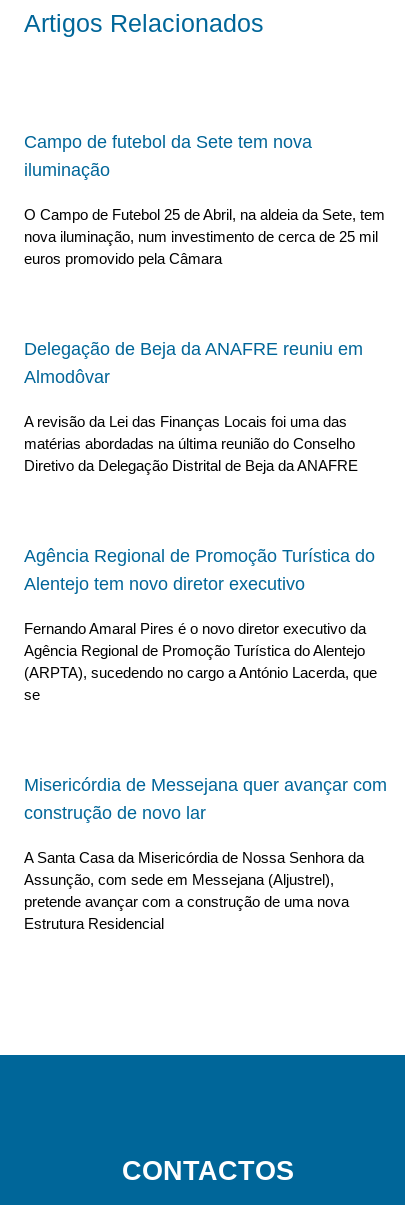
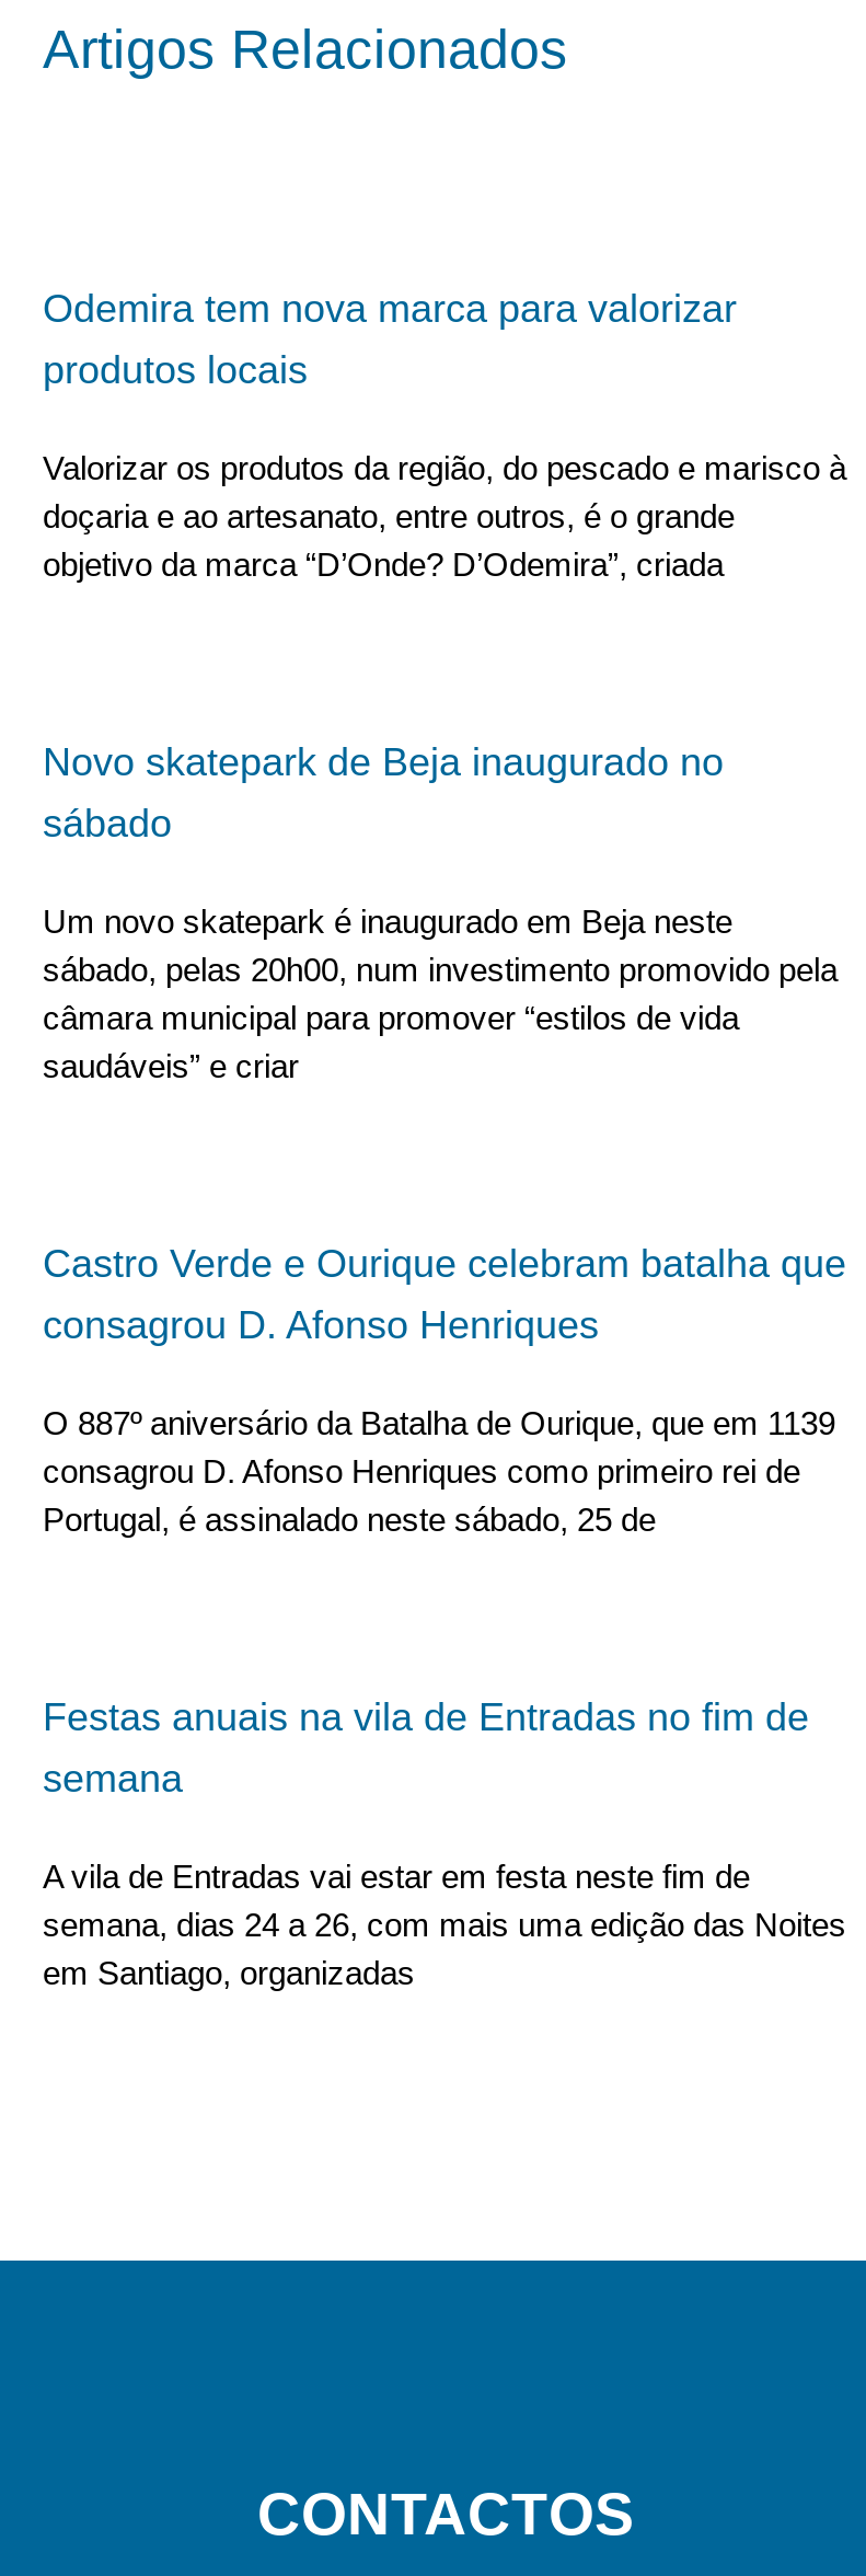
- Campo de futebol da Sete tem nova
- iluminação
+ Odemira tem nova marca para valorizar
+ produtos locais

- O Campo de Futebol 25 de Abril, na aldeia da Sete, tem
- nova iluminação, num investimento de cerca de 25 mil
- euros promovido pela Câmara
+ Valorizar os produtos da região, do pescado e marisco à
+ doçaria e ao artesanato, entre outros, é o grande
+ objetivo da marca “D’Onde? D’Odemira”, criada

- Delegação de Beja da ANAFRE reuniu em
- Almodôvar
+ Novo skatepark de Beja inaugurado no
+ sábado

- A revisão da Lei das Finanças Locais foi uma das
- matérias abordadas na última reunião do Conselho
- Diretivo da Delegação Distrital de Beja da ANAFRE
+ Um novo skatepark é inaugurado em Beja neste
+ sábado, pelas 20h00, num investimento promovido pela
+ câmara municipal para promover “estilos de vida
+ saudáveis” e criar

- Agência Regional de Promoção Turística do
- Alentejo tem novo diretor executivo
+ Castro Verde e Ourique celebram batalha que
+ consagrou D. Afonso Henriques

- Fernando Amaral Pires é o novo diretor executivo da
- Agência Regional de Promoção Turística do Alentejo
- (ARPTA), sucedendo no cargo a António Lacerda, que
- se
+ O 887º aniversário da Batalha de Ourique, que em 1139
+ consagrou D. Afonso Henriques como primeiro rei de
+ Portugal, é assinalado neste sábado, 25 de

- Misericórdia de Messejana quer avançar com
- construção de novo lar
+ Festas anuais na vila de Entradas no fim de
+ semana

- A Santa Casa da Misericórdia de Nossa Senhora da
- Assunção, com sede em Messejana (Aljustrel),
- pretende avançar com a construção de uma nova
- Estrutura Residencial
+ A vila de Entradas vai estar em festa neste fim de
+ semana, dias 24 a 26, com mais uma edição das Noites
+ em Santiago, organizadas
